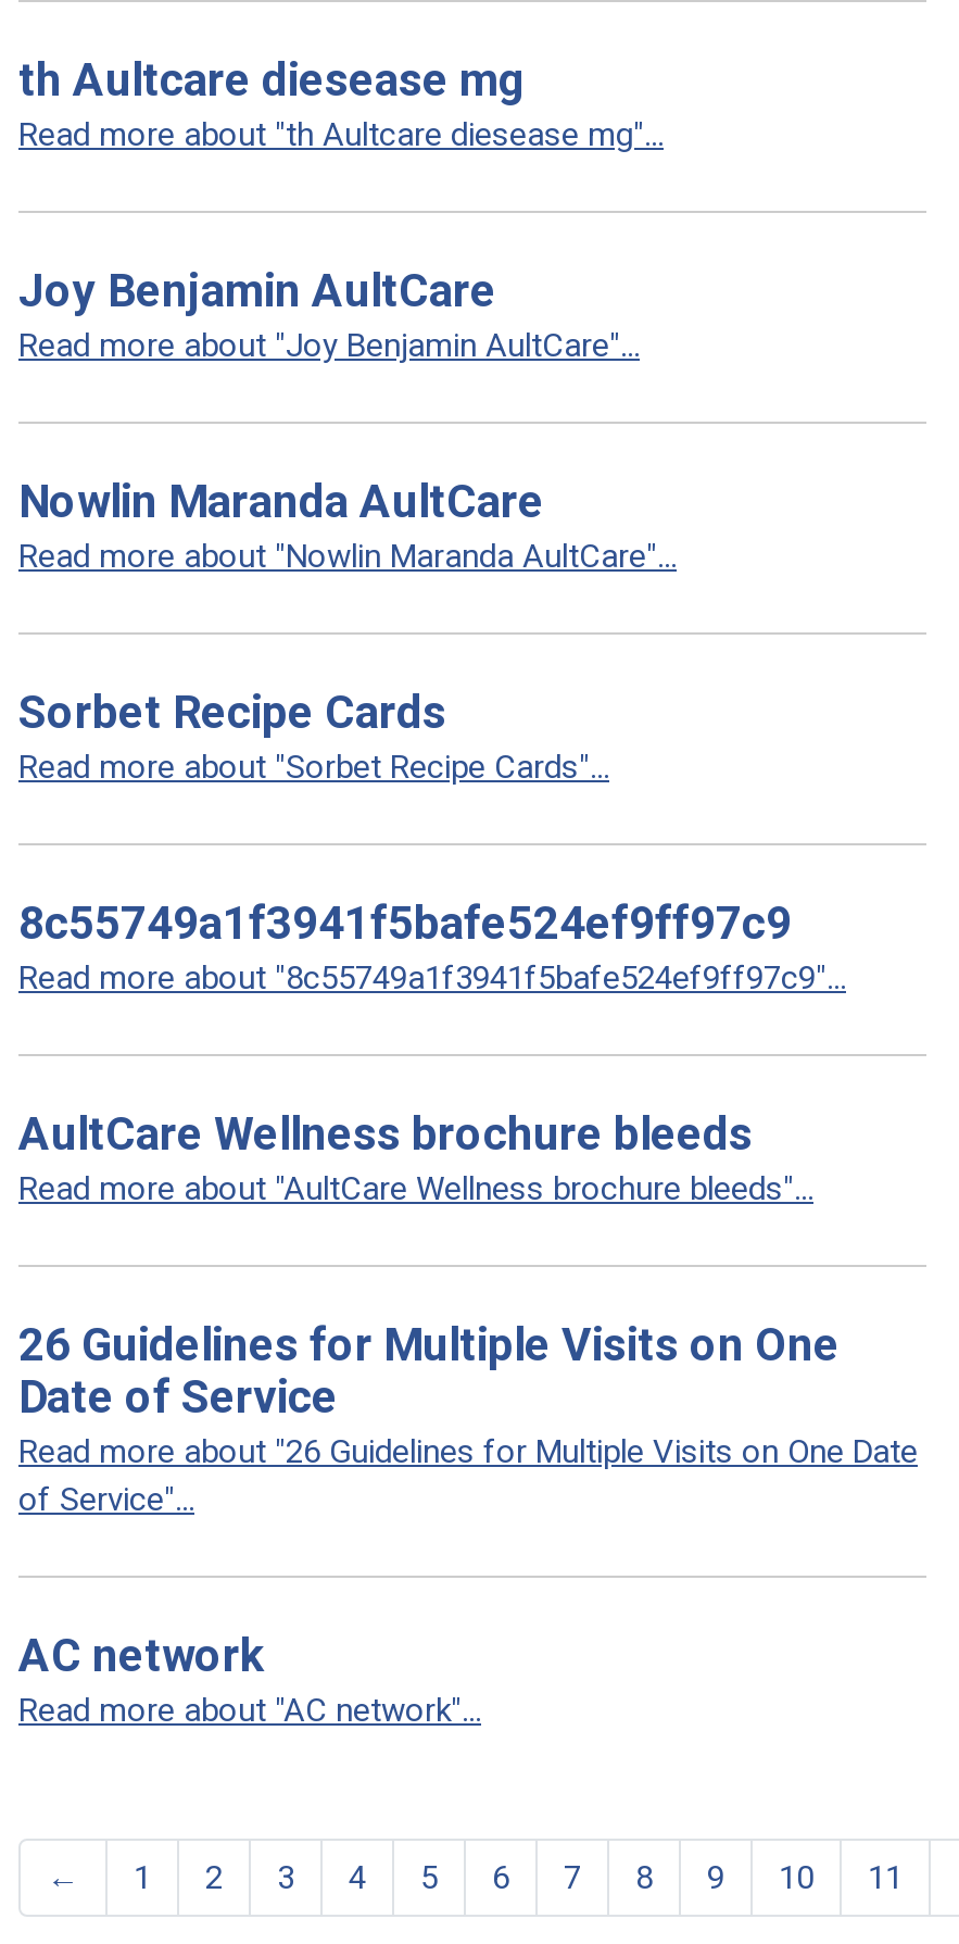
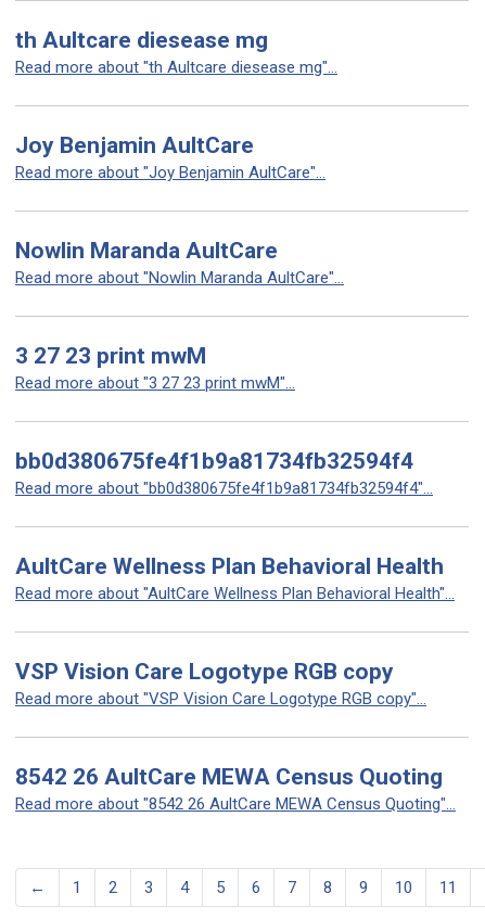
- Sorbet Recipe Cards
- Read more about "Sorbet Recipe Cards"...
+ 3 27 23 print mwM
+ Read more about "3 27 23 print mwM"...

- 8c55749a1f3941f5bafe524ef9ff97c9
- Read more about "8c55749a1f3941f5bafe524ef9ff97c9"...
+ bb0d380675fe4f1b9a81734fb32594f4
+ Read more about "bb0d380675fe4f1b9a81734fb32594f4"...

- AultCare Wellness brochure bleeds
- Read more about "AultCare Wellness brochure bleeds"...
+ AultCare Wellness Plan Behavioral Health
+ Read more about "AultCare Wellness Plan Behavioral Health"...

- 26 Guidelines for Multiple Visits on One
- Date of Service
- Read more about "26 Guidelines for Multiple Visits on One Date
- of Service"...
+ VSP Vision Care Logotype RGB copy
+ Read more about "VSP Vision Care Logotype RGB copy"...

- AC network
- Read more about "AC network"...
+ 8542 26 AultCare MEWA Census Quoting
+ Read more about "8542 26 AultCare MEWA Census Quoting"...
